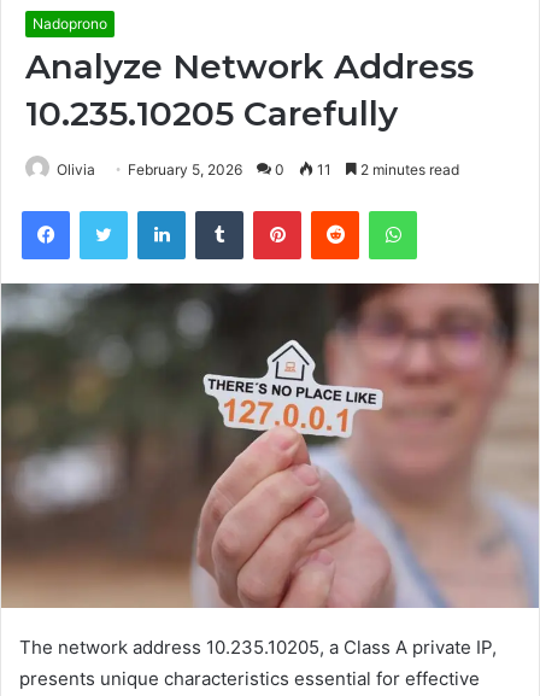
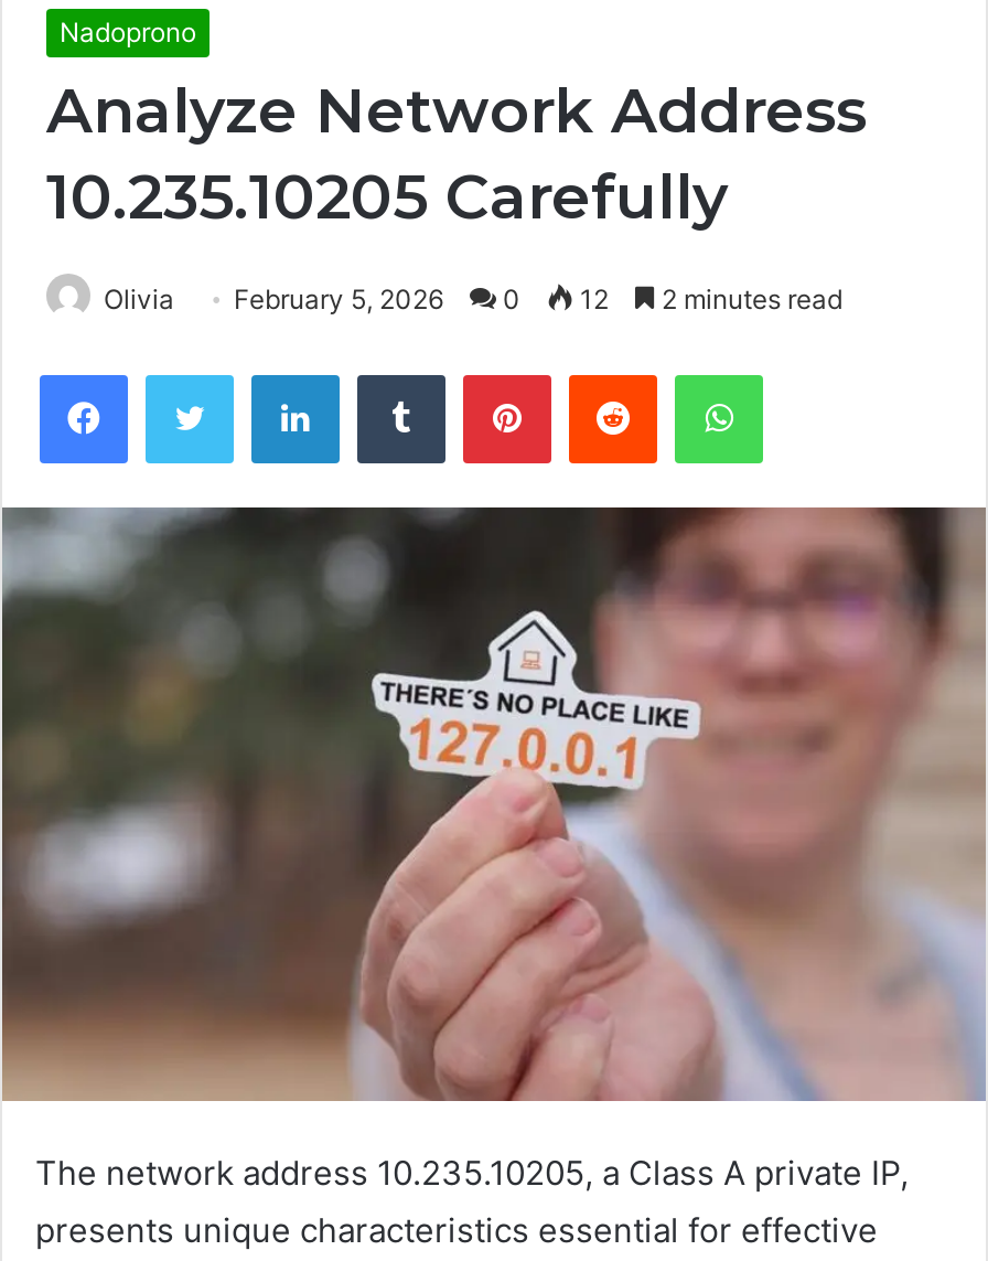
- Olivia February 5, 2026 0 11 2 minutes read
+ Olivia February 5, 2026 0 12 2 minutes read
